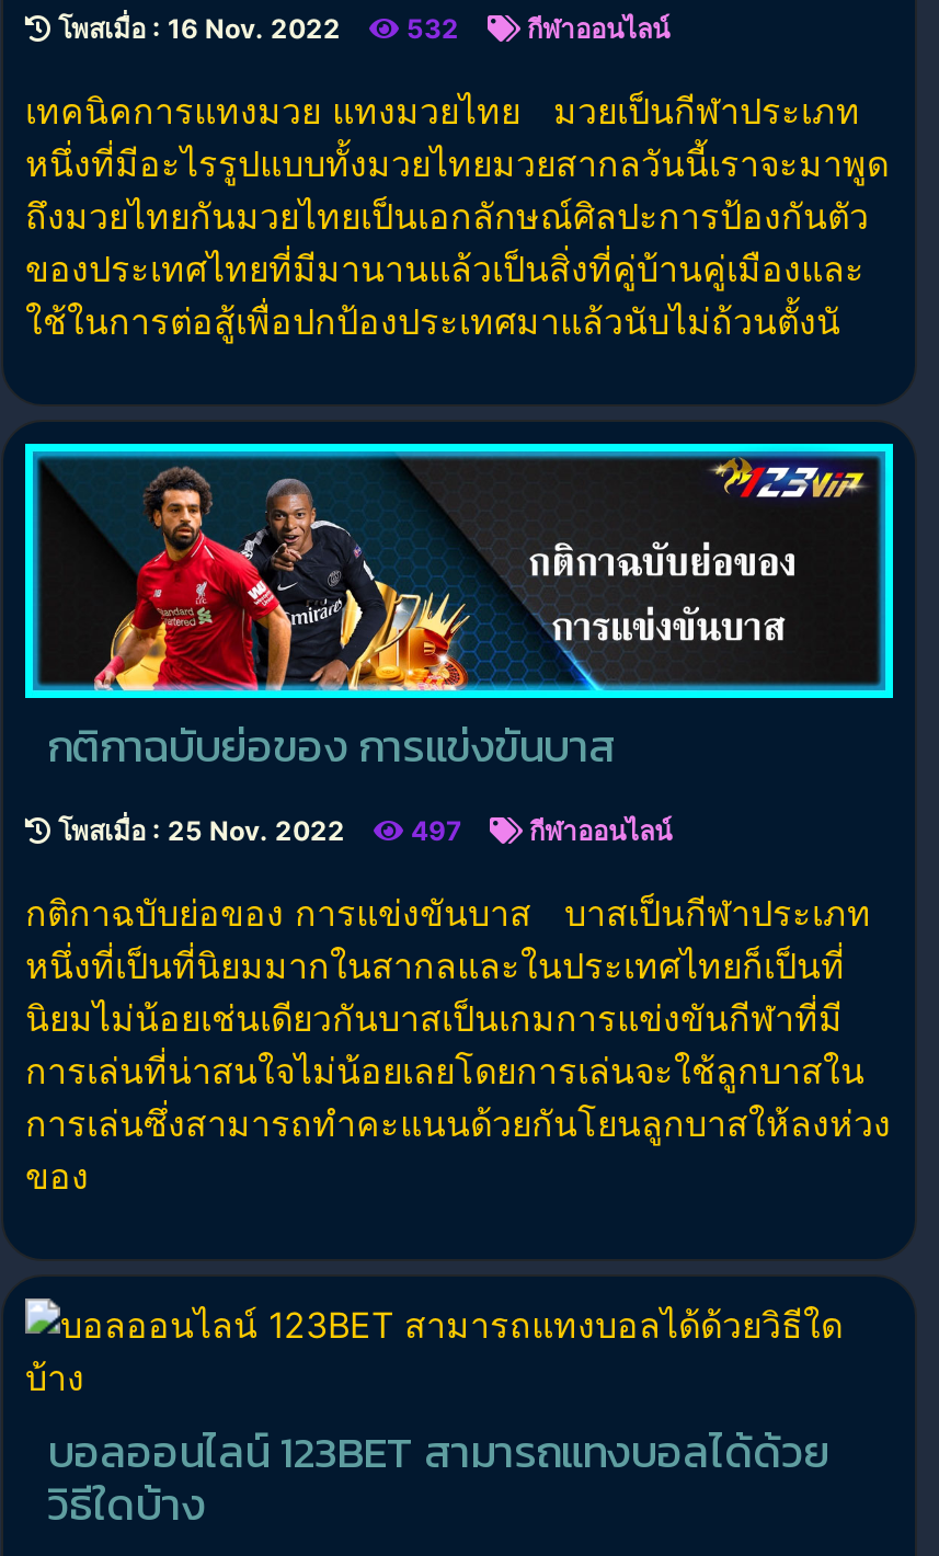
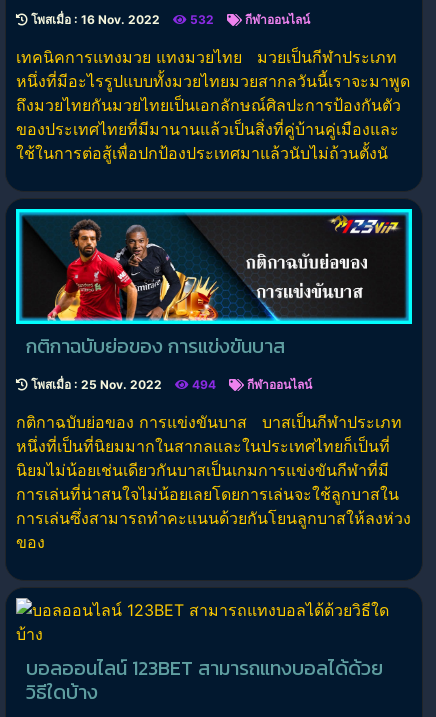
- โพสเมื่อ : 25 Nov. 2022 497 กีฬาออนไลน์
+ โพสเมื่อ : 25 Nov. 2022 494 กีฬาออนไลน์
